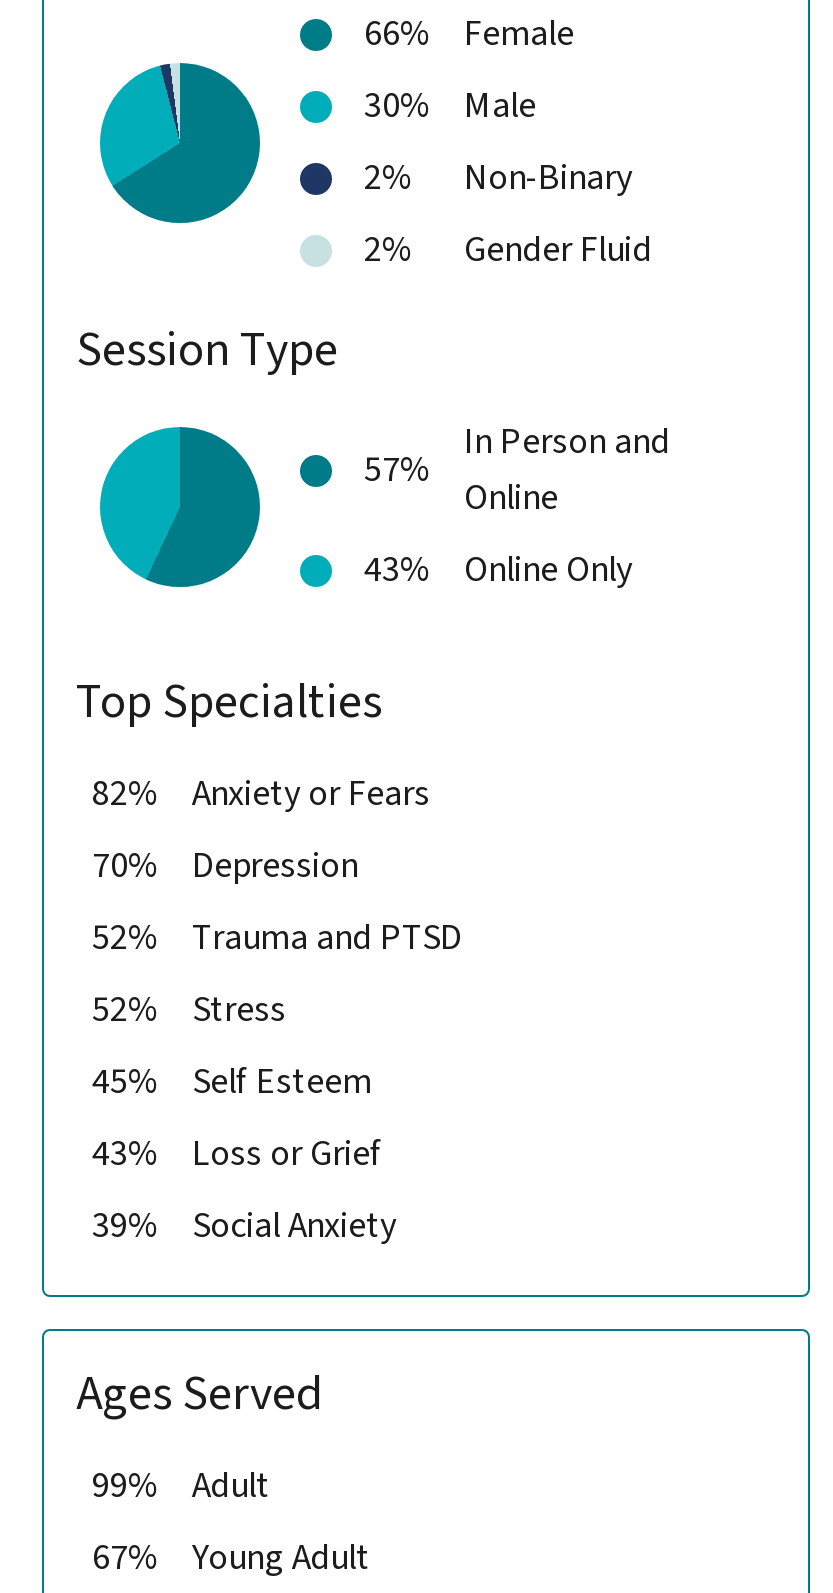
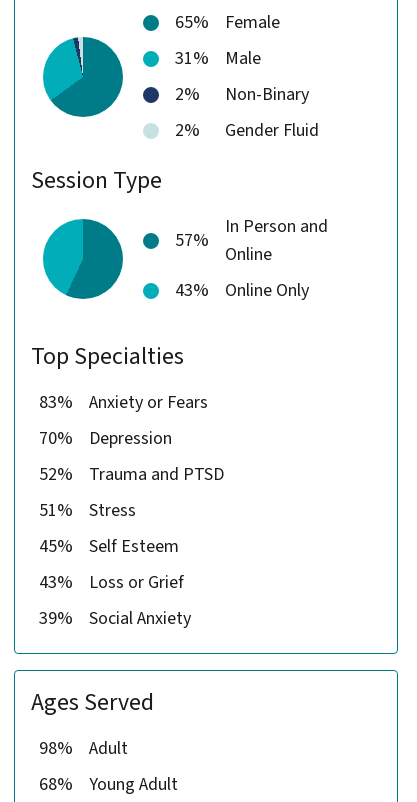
- 66% Female
+ 65% Female

- 30% Male
+ 31% Male

- 82% Anxiety or Fears
+ 83% Anxiety or Fears

- 52% Stress
+ 51% Stress

- 99% Adult
+ 98% Adult

- 67% Young Adult
+ 68% Young Adult
